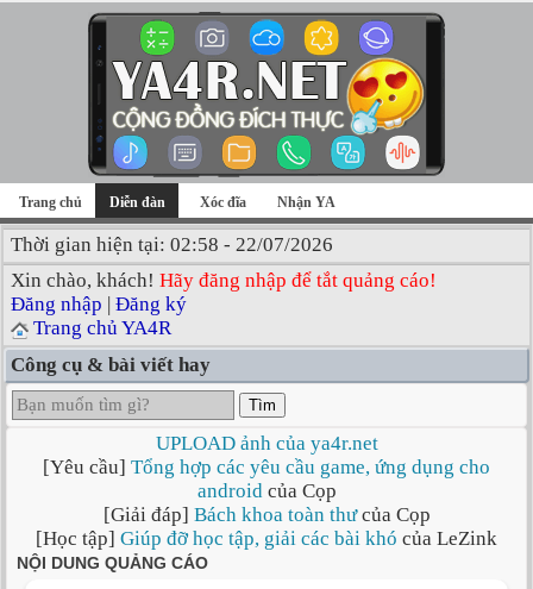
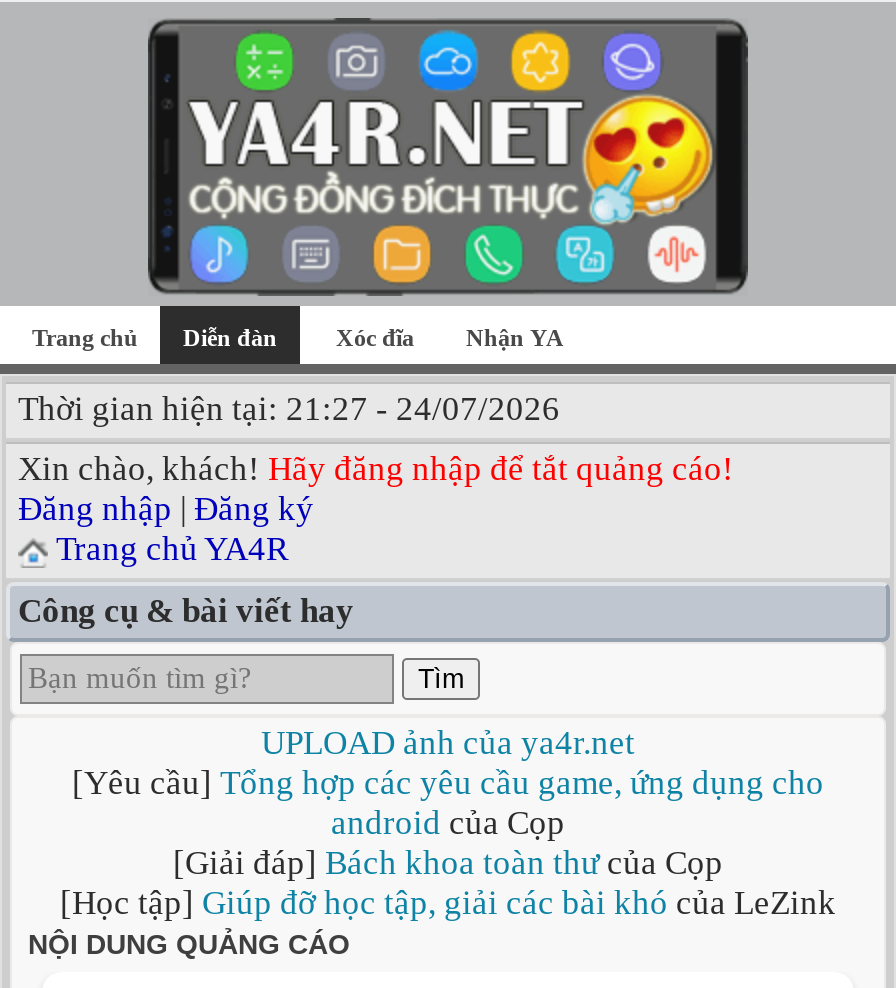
- Thời gian hiện tại: 02:58 - 22/07/2026
+ Thời gian hiện tại: 21:27 - 24/07/2026
